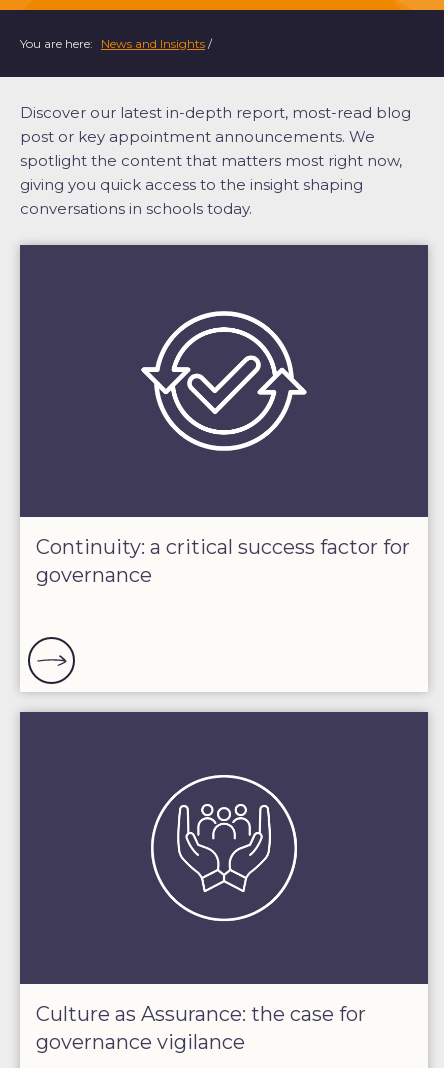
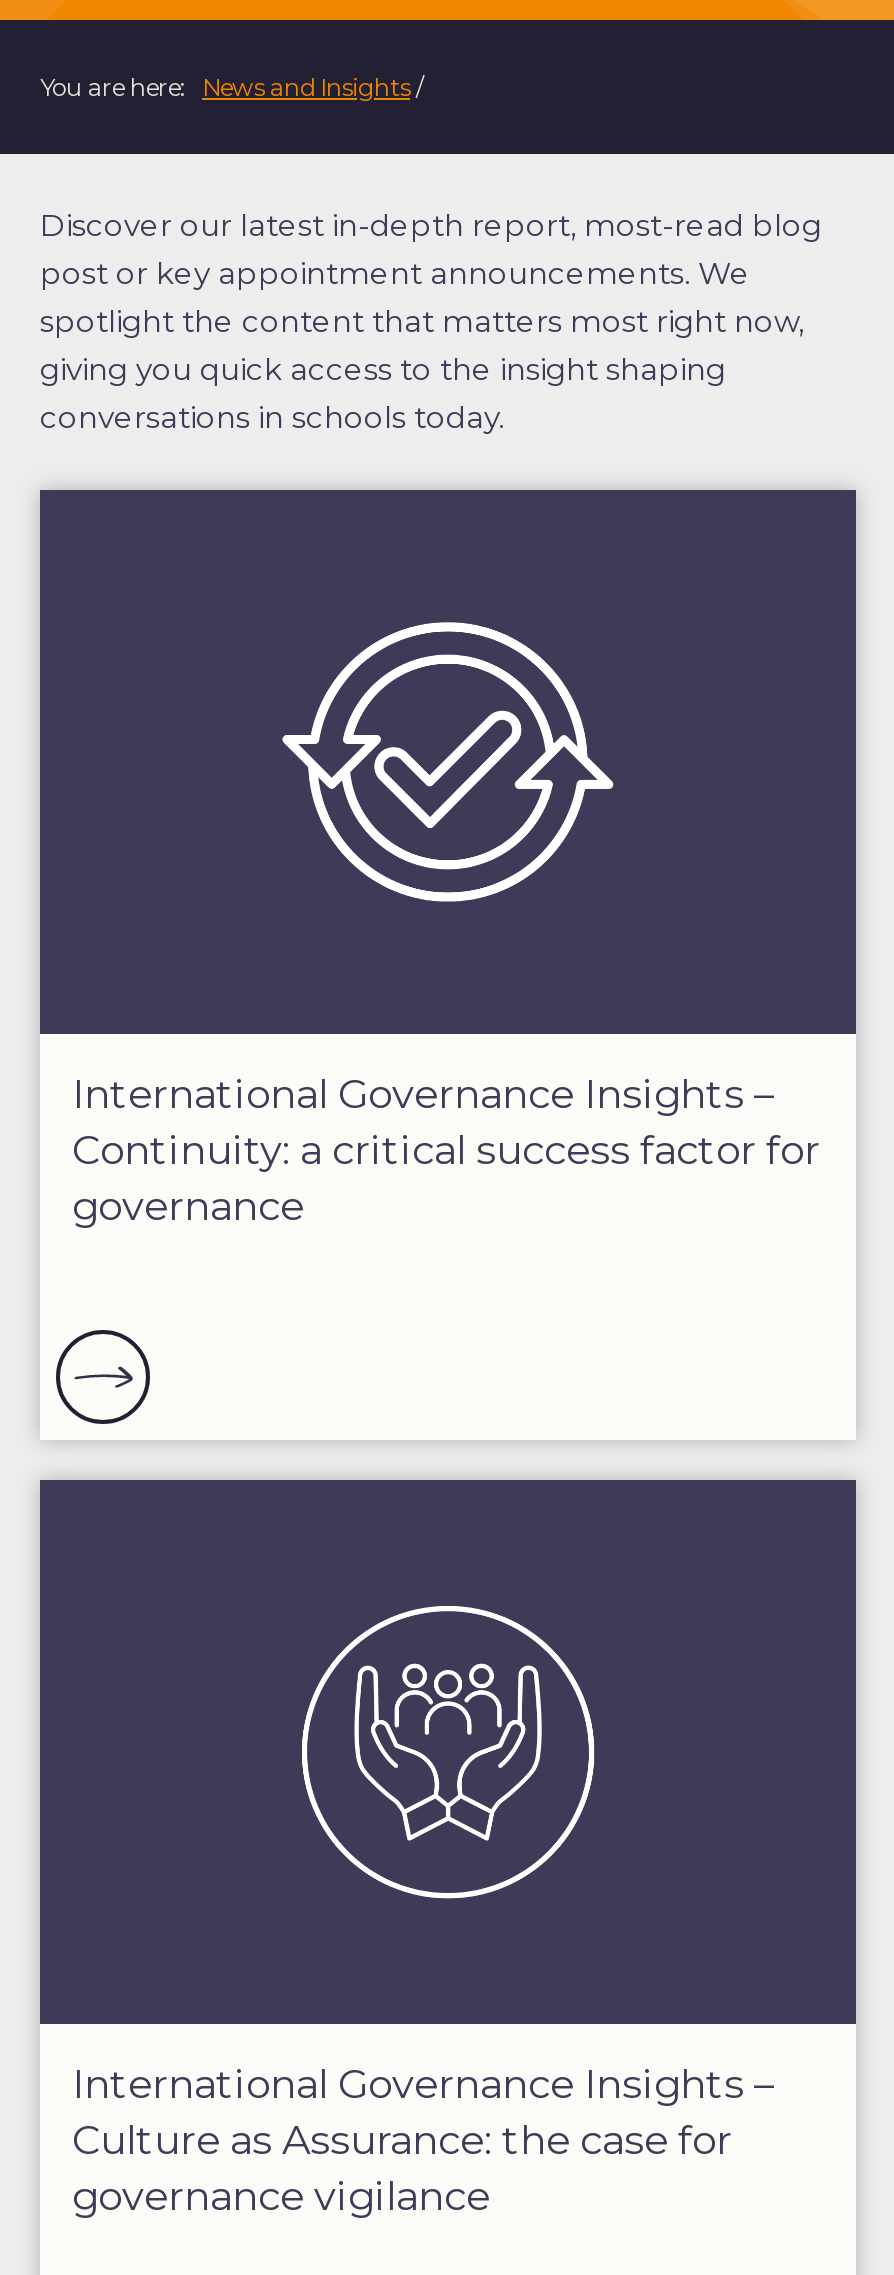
+ International Governance Insights –

+ International Governance Insights –
